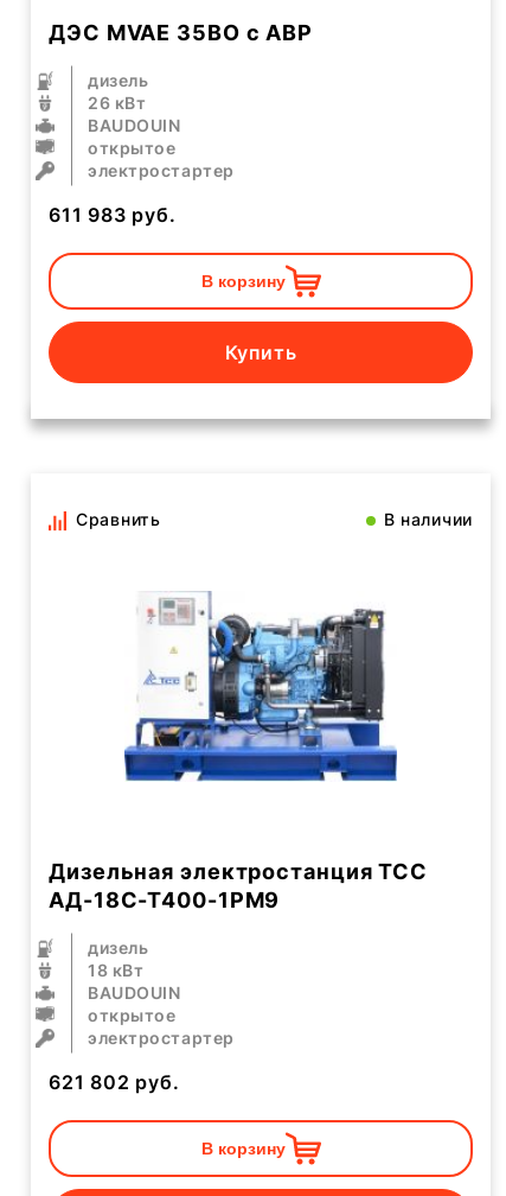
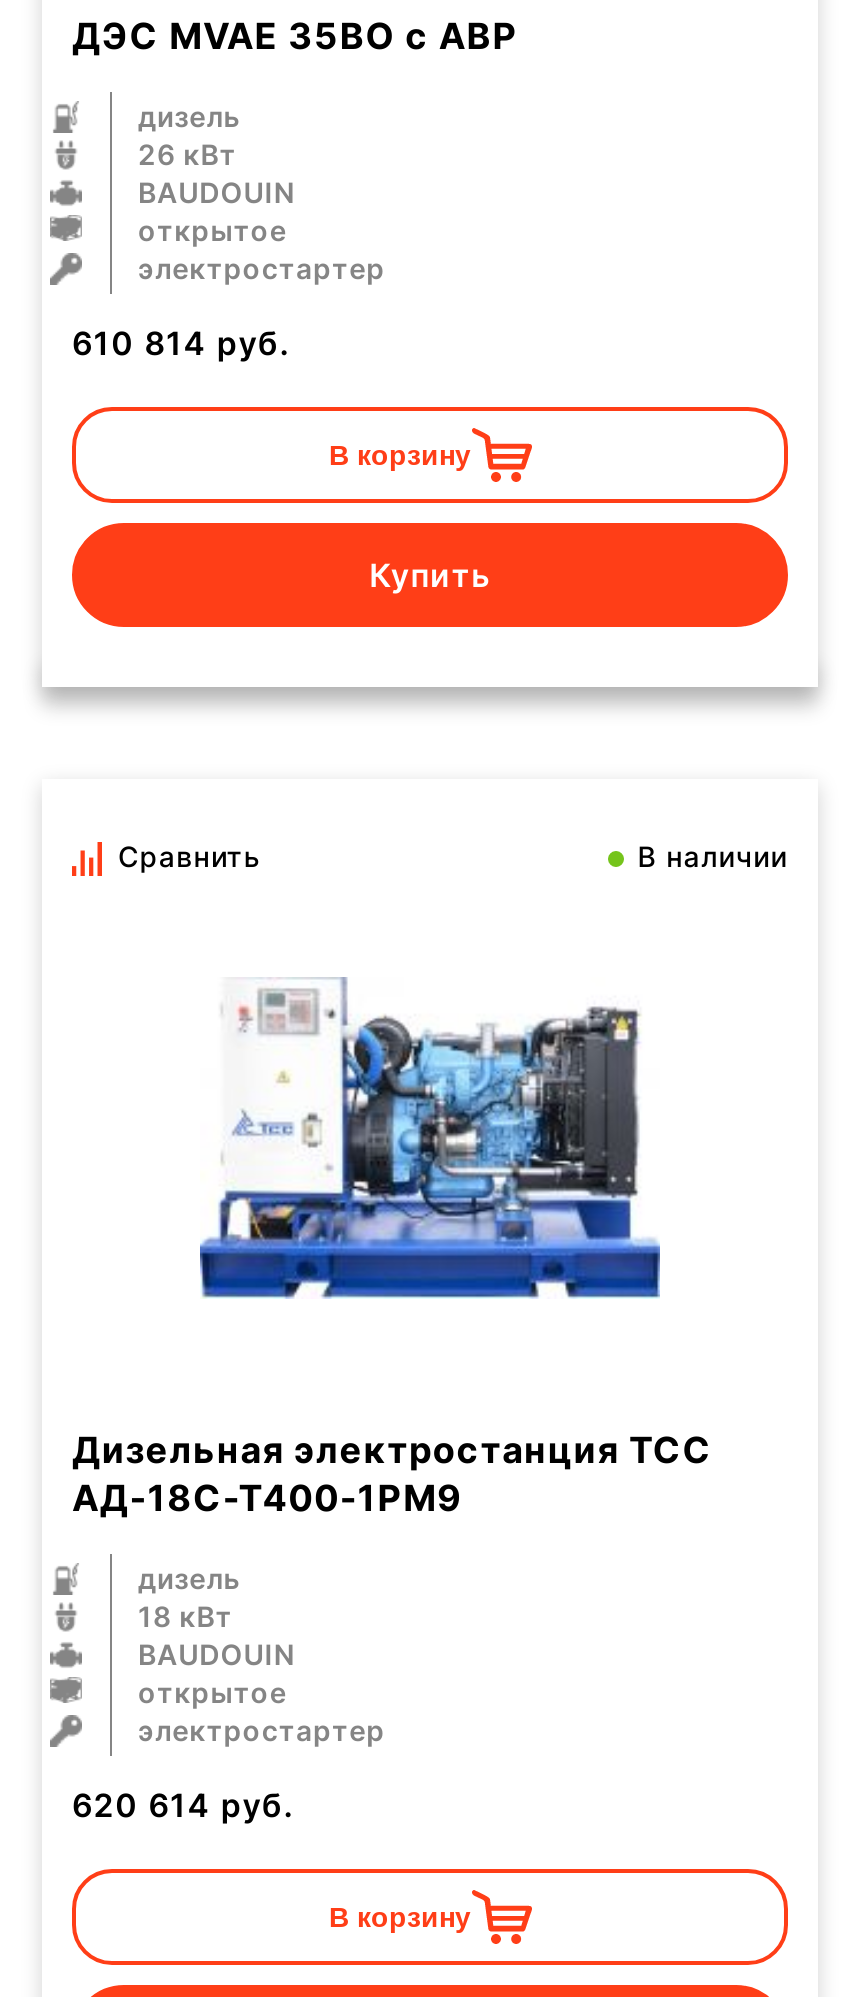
- 611 983 руб.
+ 610 814 руб.

- 621 802 руб.
+ 620 614 руб.
